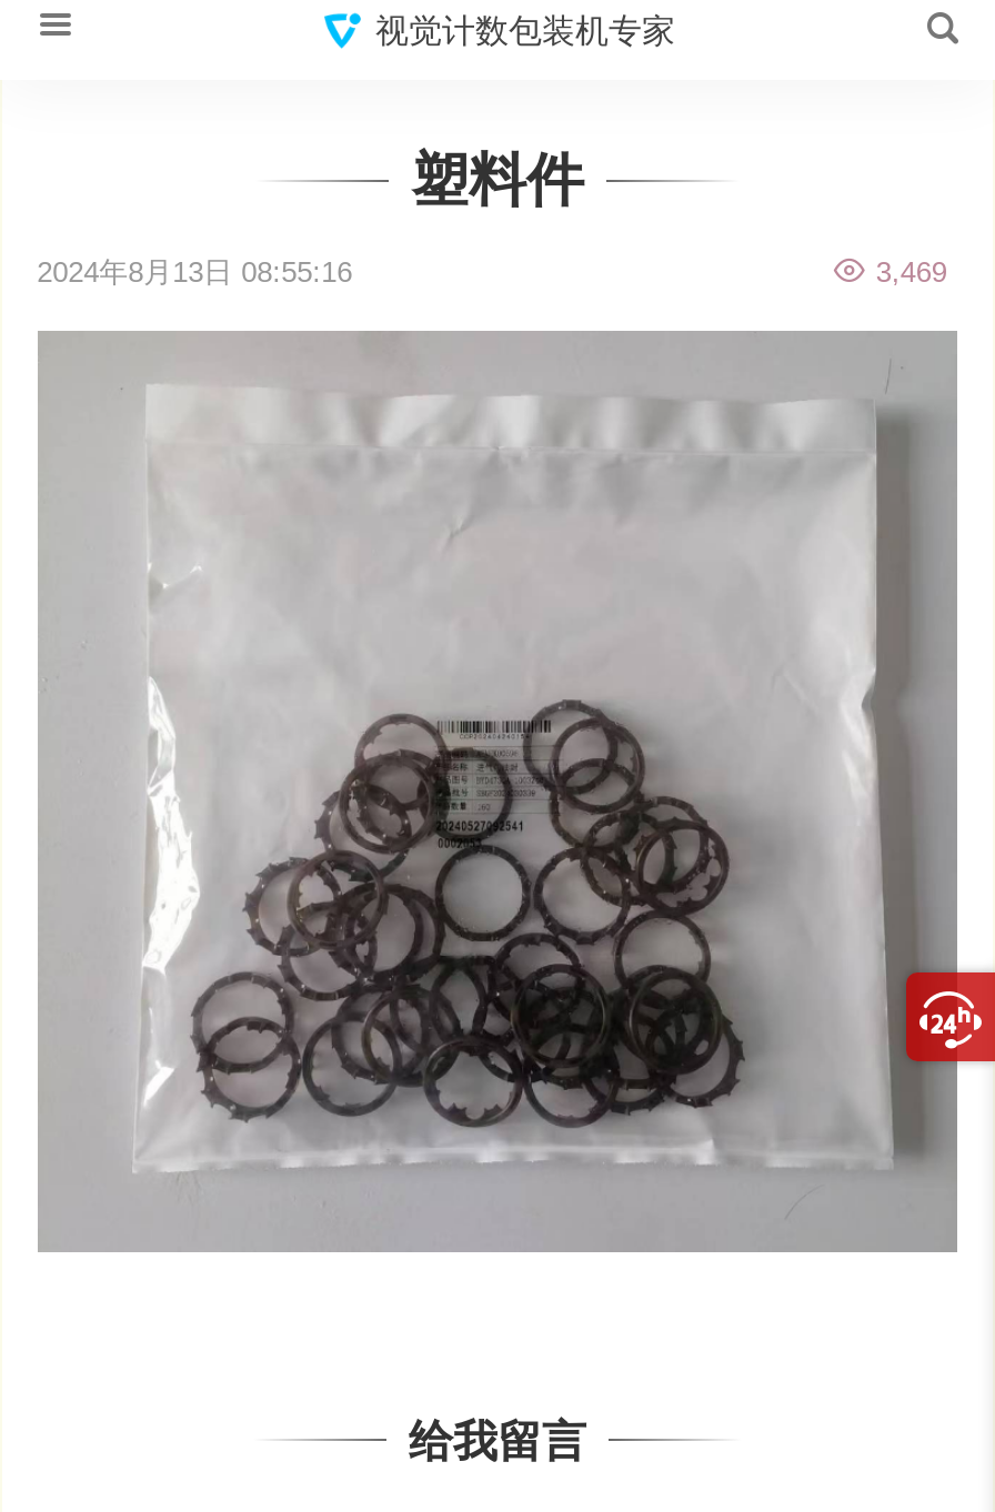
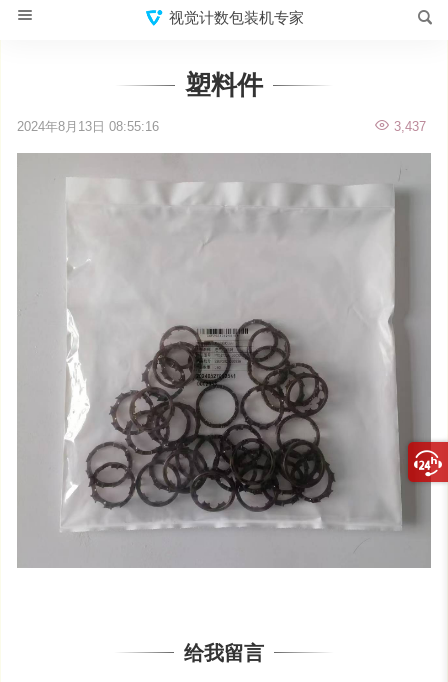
- 3,469
+ 3,437
